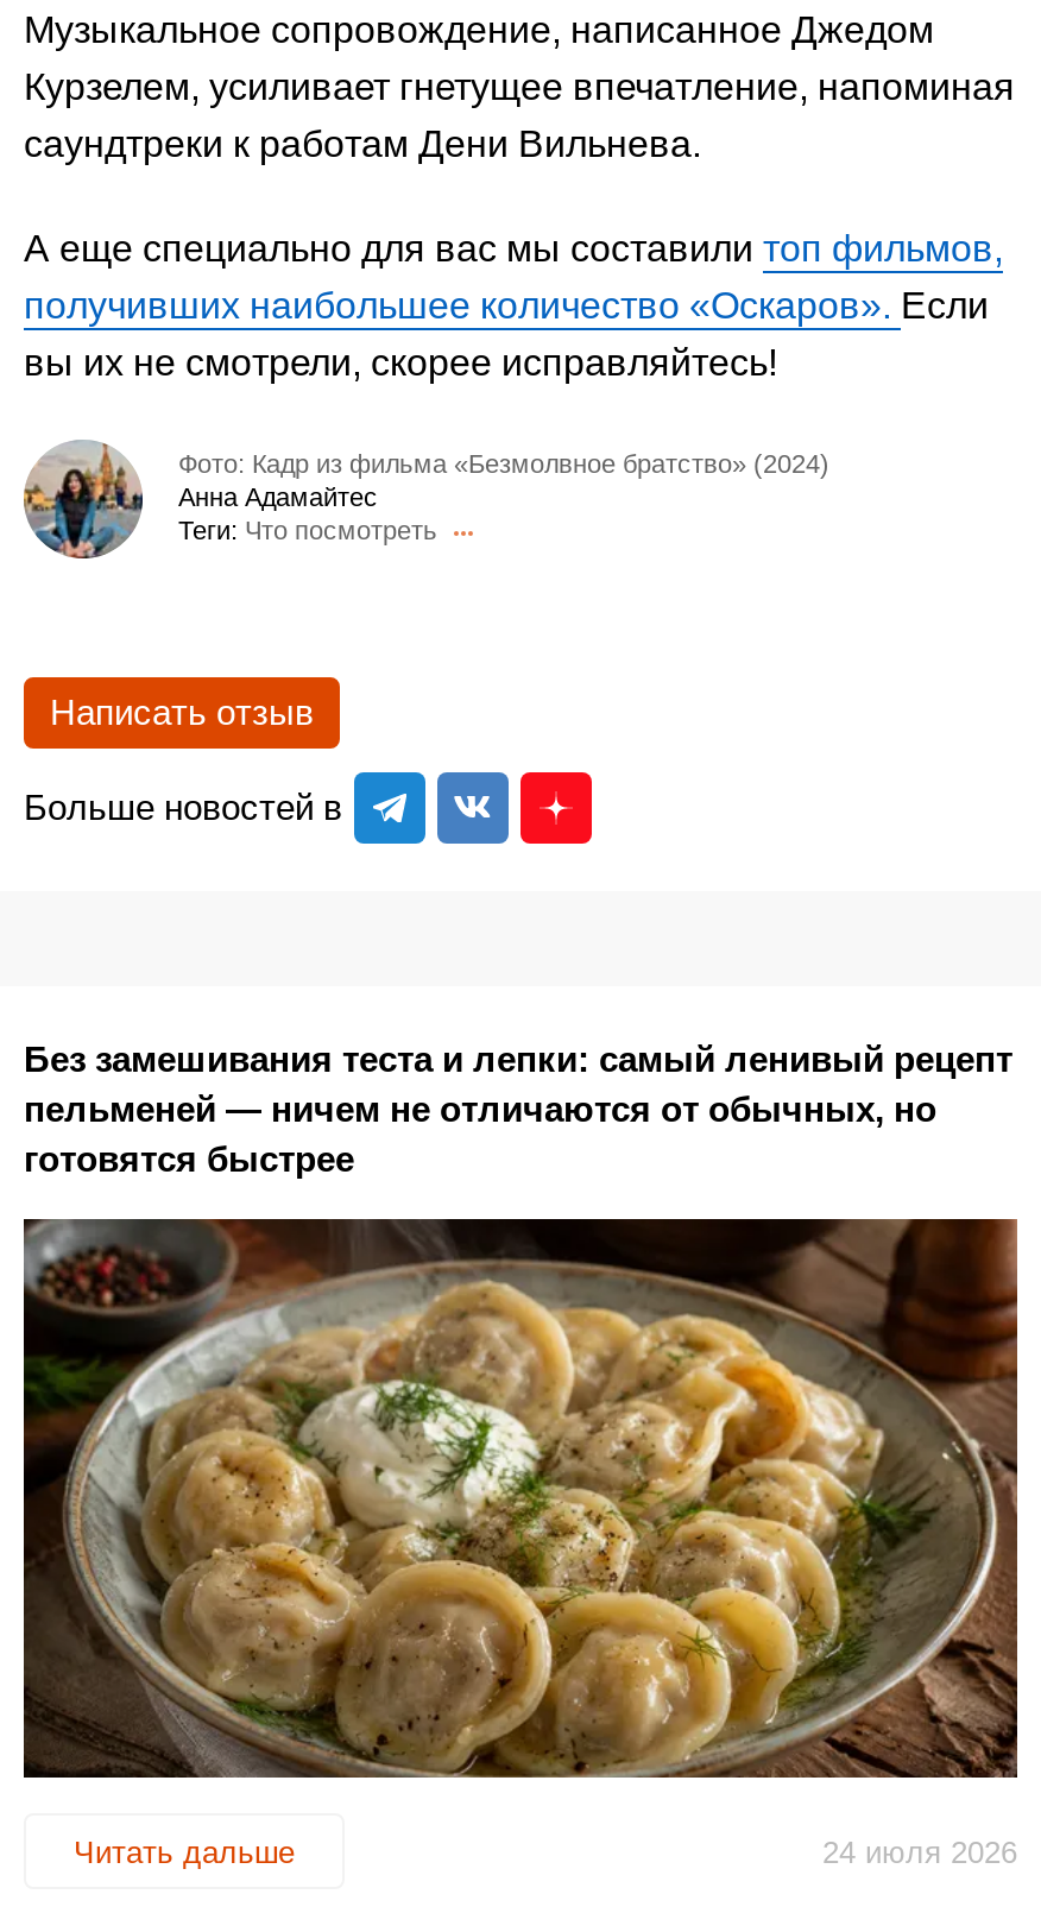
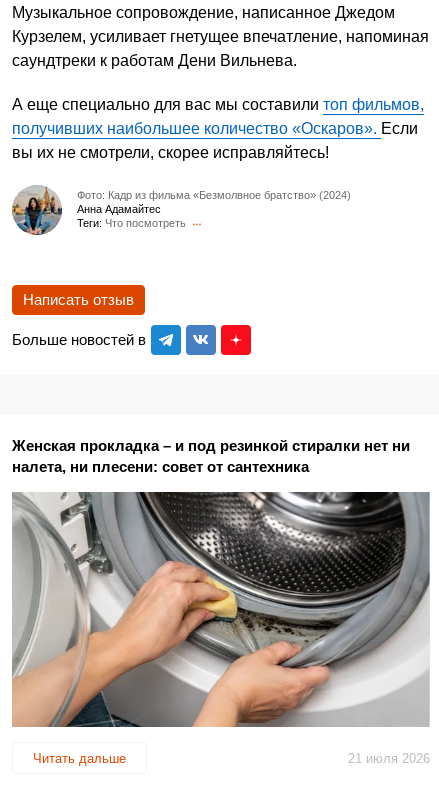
- Без замешивания теста и лепки: самый ленивый рецепт
- пельменей — ничем не отличаются от обычных, но
- готовятся быстрее
+ Женская прокладка – и под резинкой стиралки нет ни
+ налета, ни плесени: совет от сантехника

- [image]
- 24 июля 2026
+ [image]
+ 21 июля 2026
